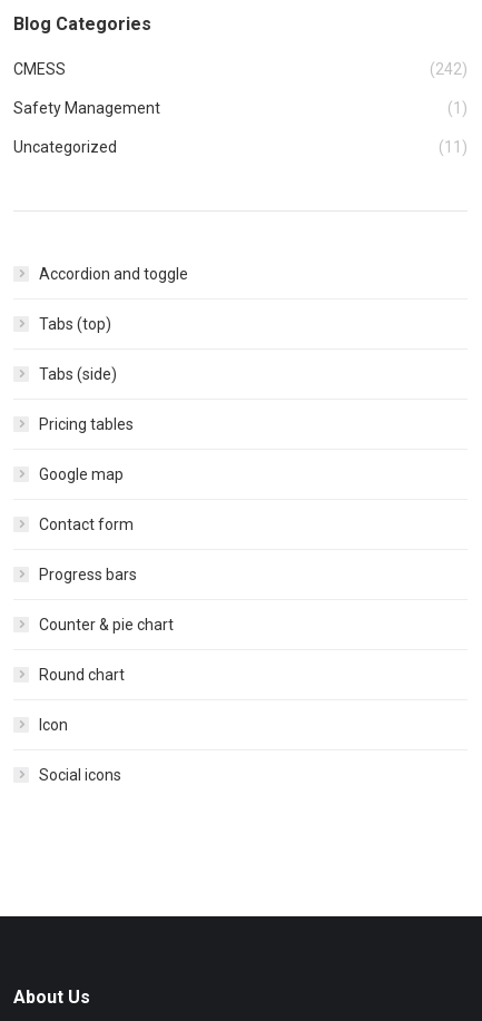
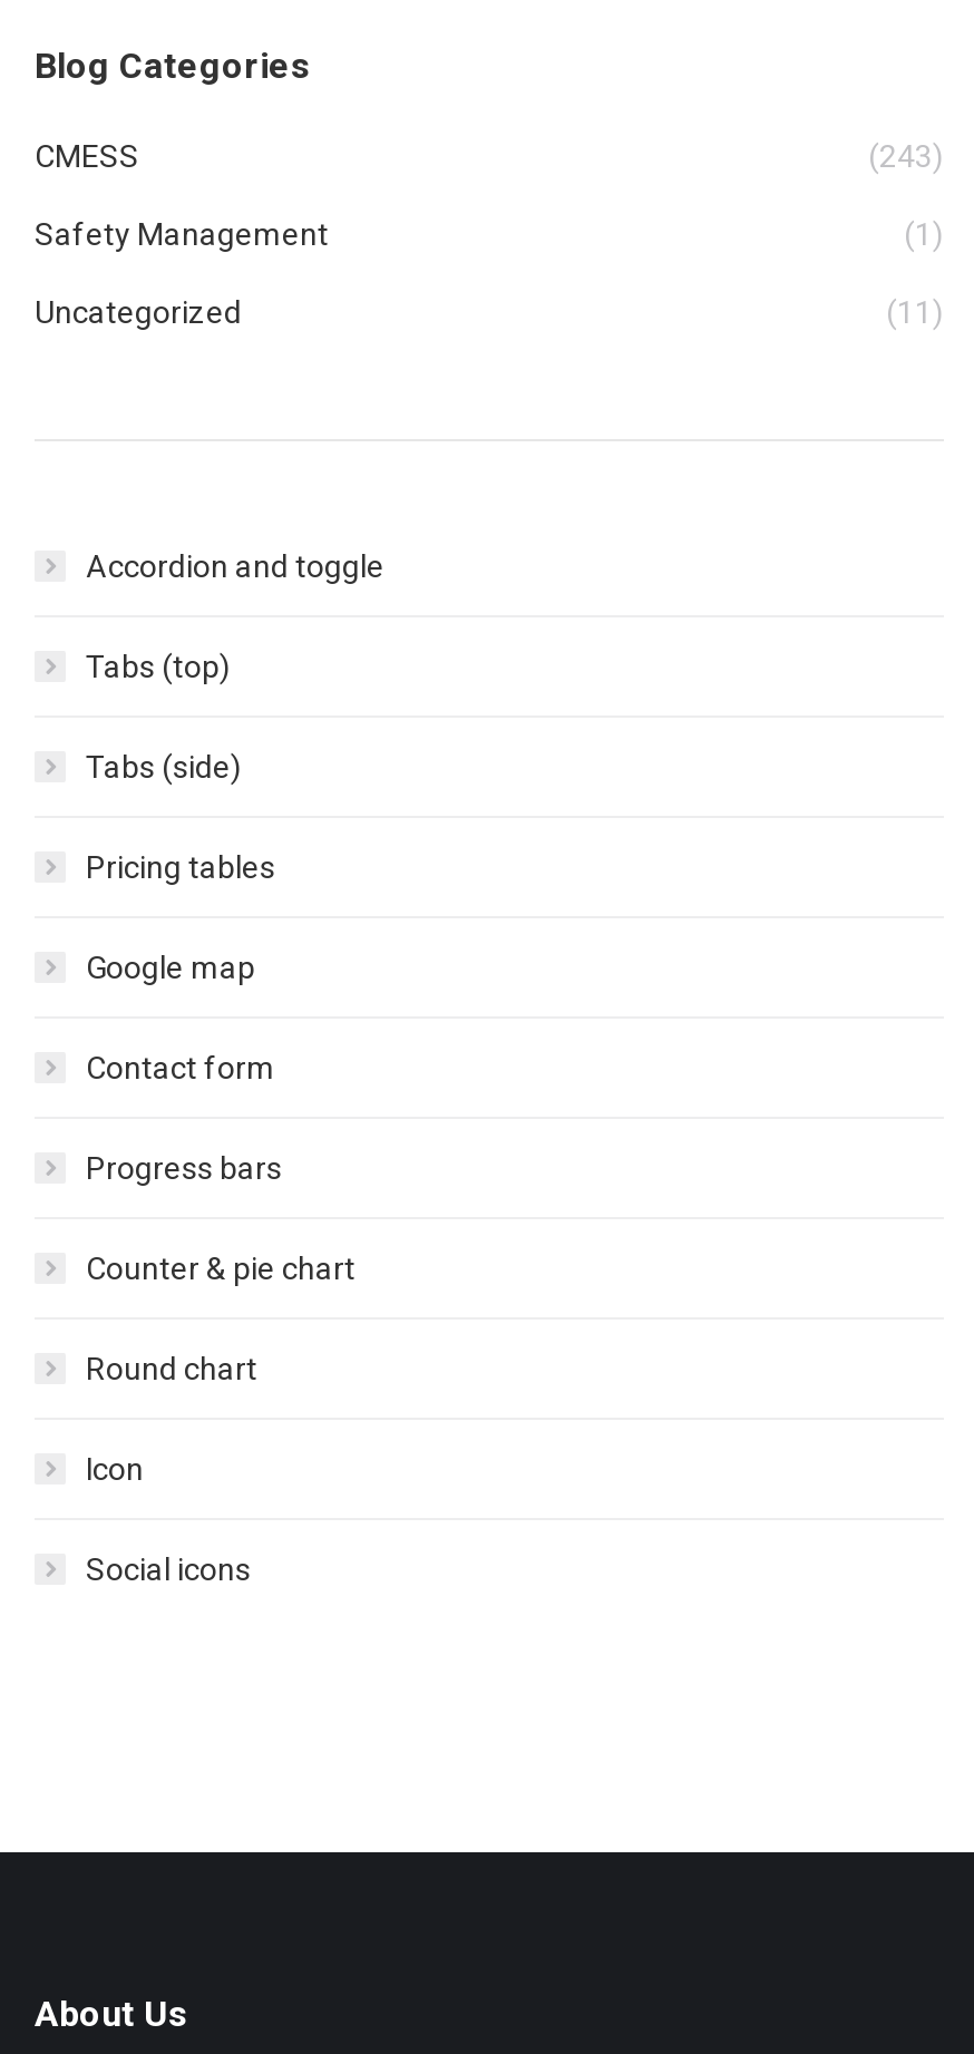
- (242)
+ (243)
